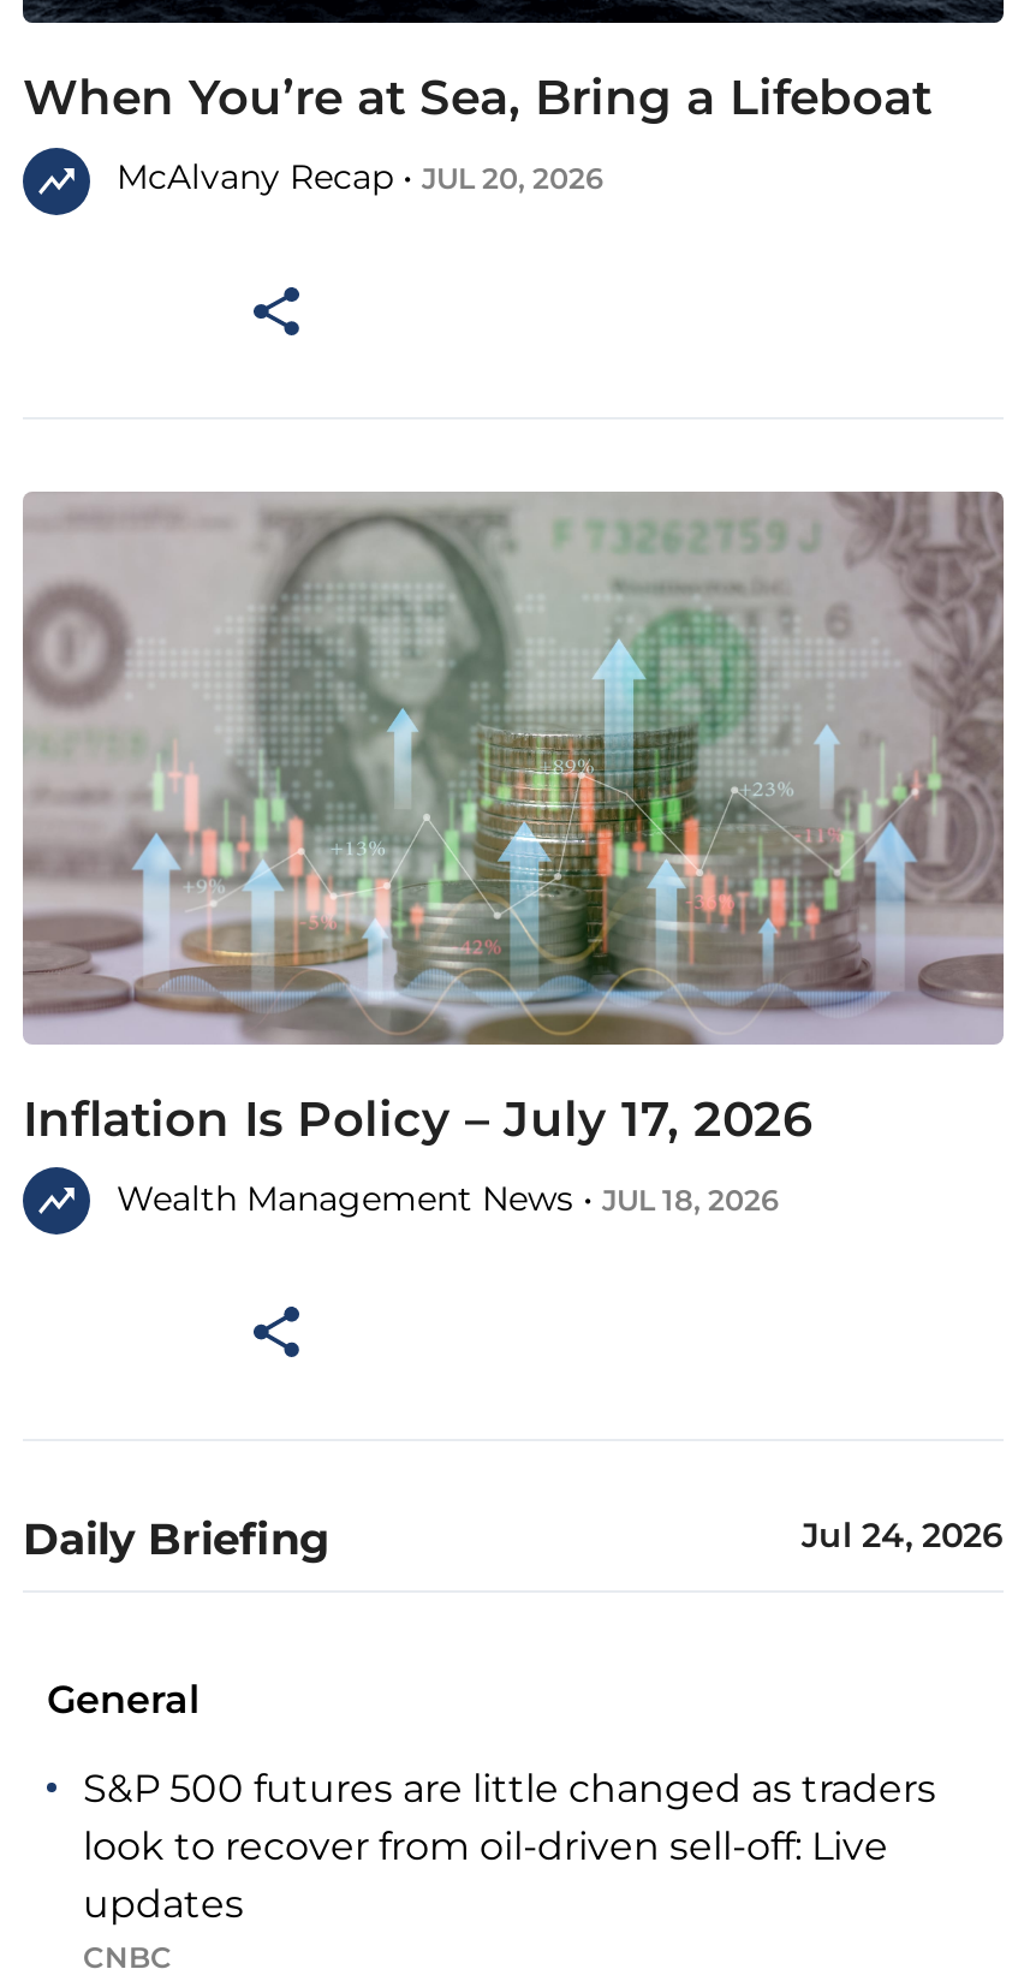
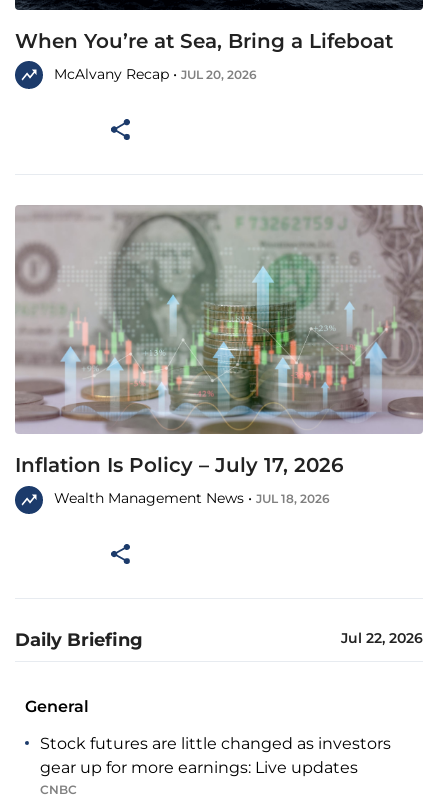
- Jul 24, 2026
+ Jul 22, 2026

- S&P 500 futures are little changed as traders
- look to recover from oil-driven sell-off: Live
- updates
+ Stock futures are little changed as investors
+ gear up for more earnings: Live updates
